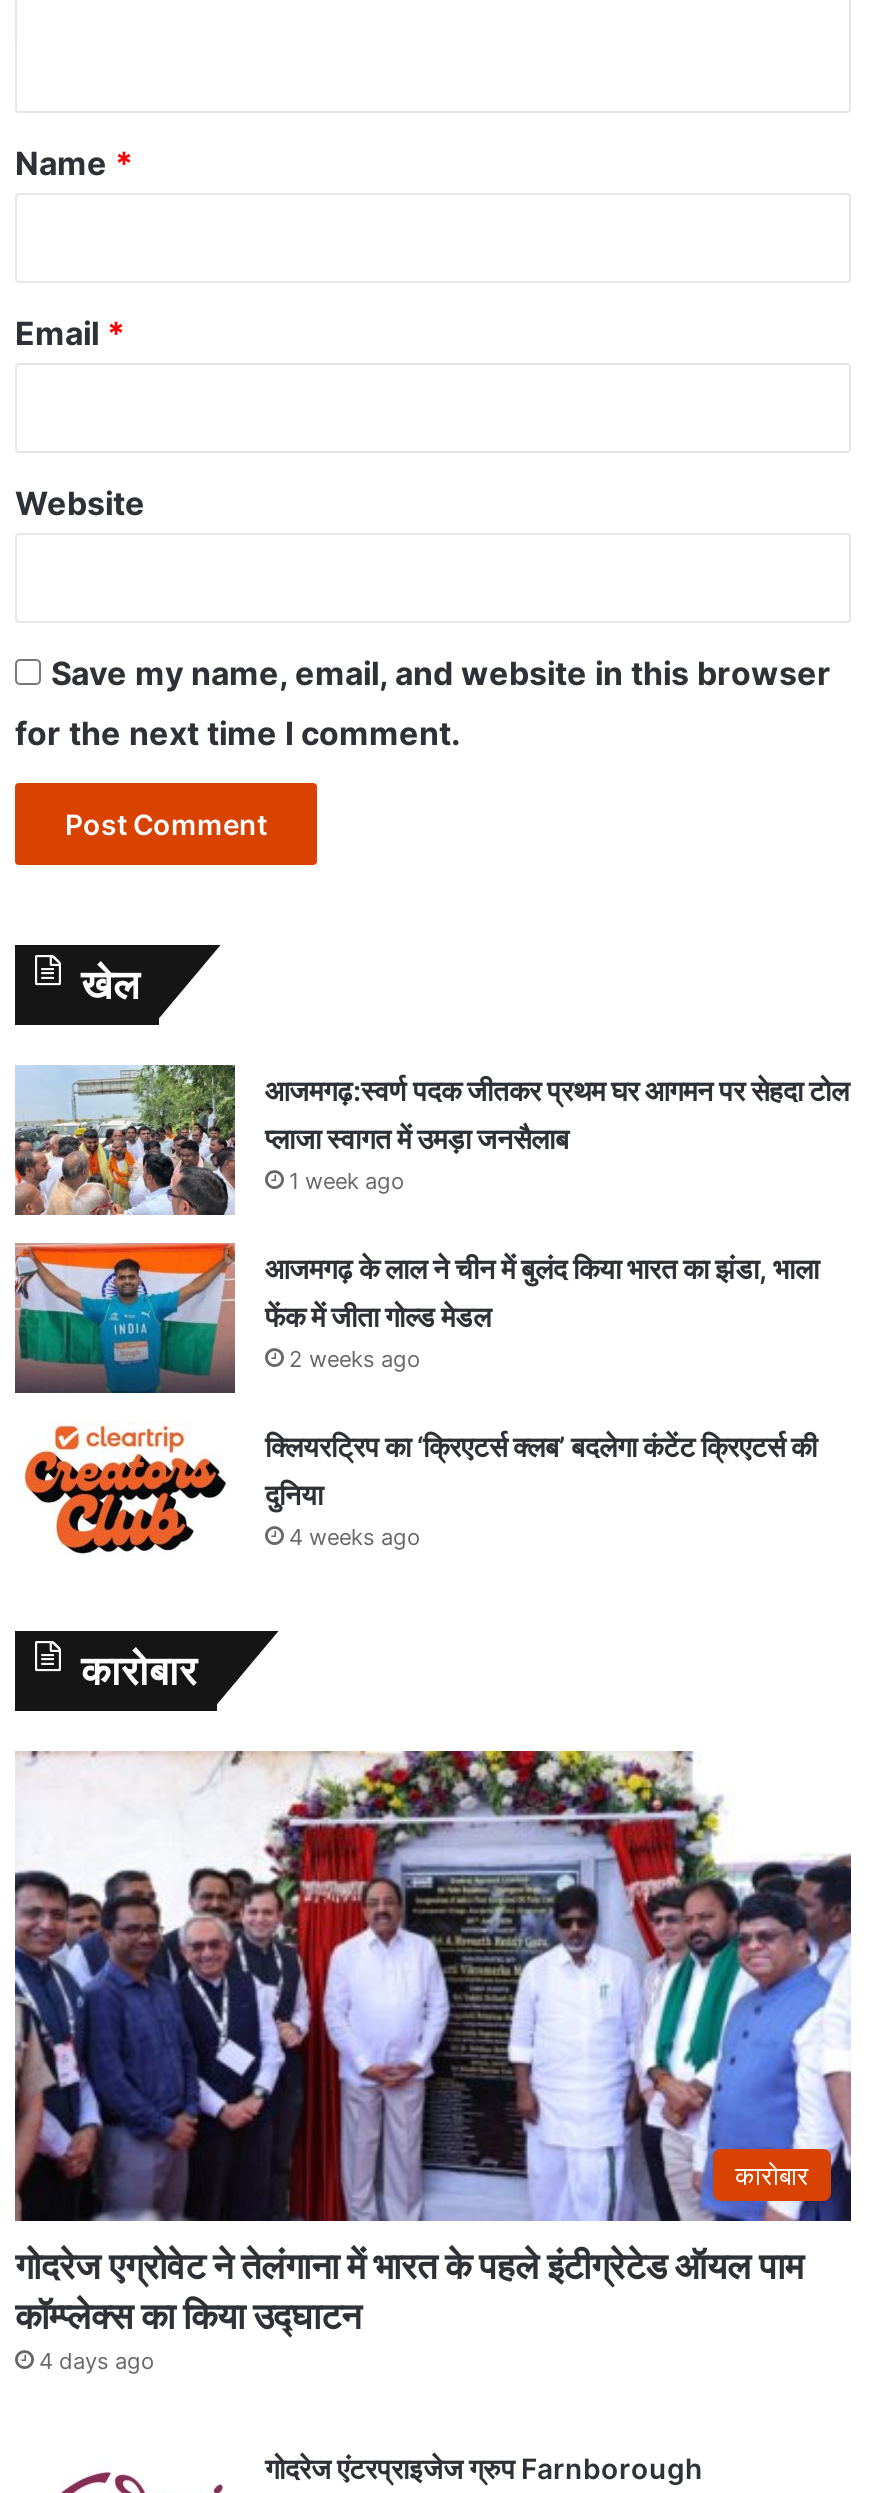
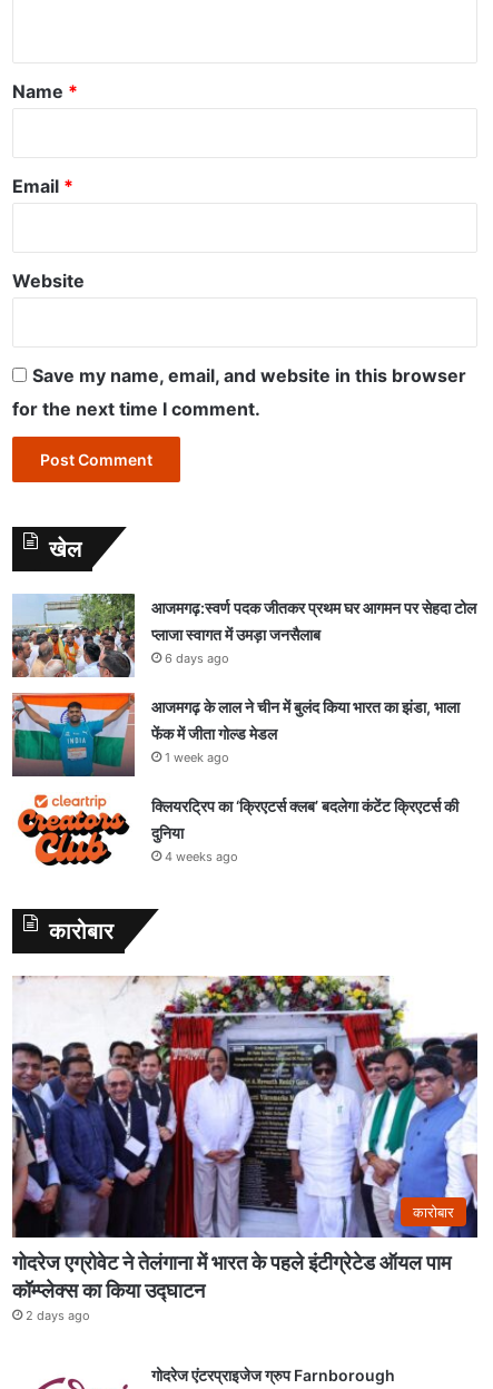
- 1 week ago
+ 6 days ago

- 2 weeks ago
+ 1 week ago

- 4 days ago
+ 2 days ago
